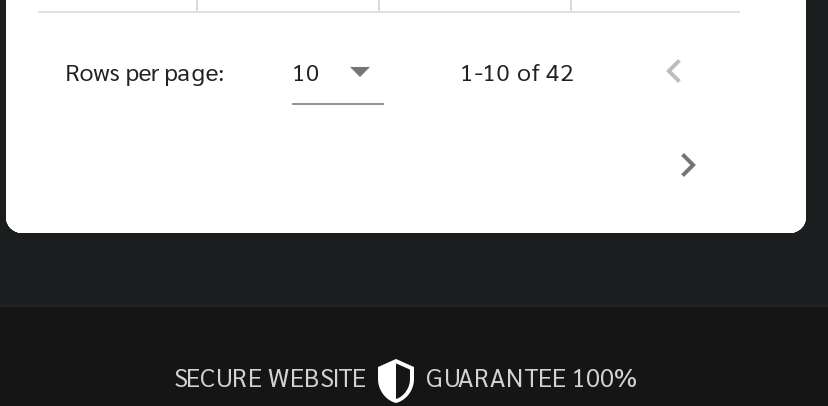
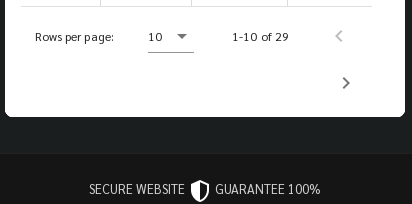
- 1-10 of 42
+ 1-10 of 29
